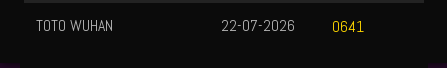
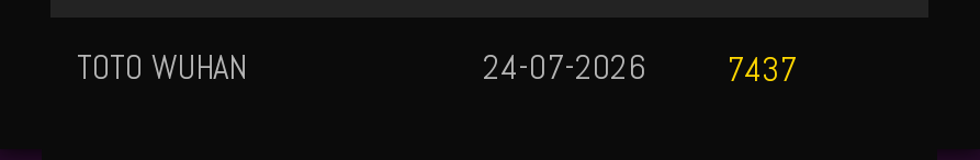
- 22-07-2026
+ 24-07-2026

- 0641
+ 7437
